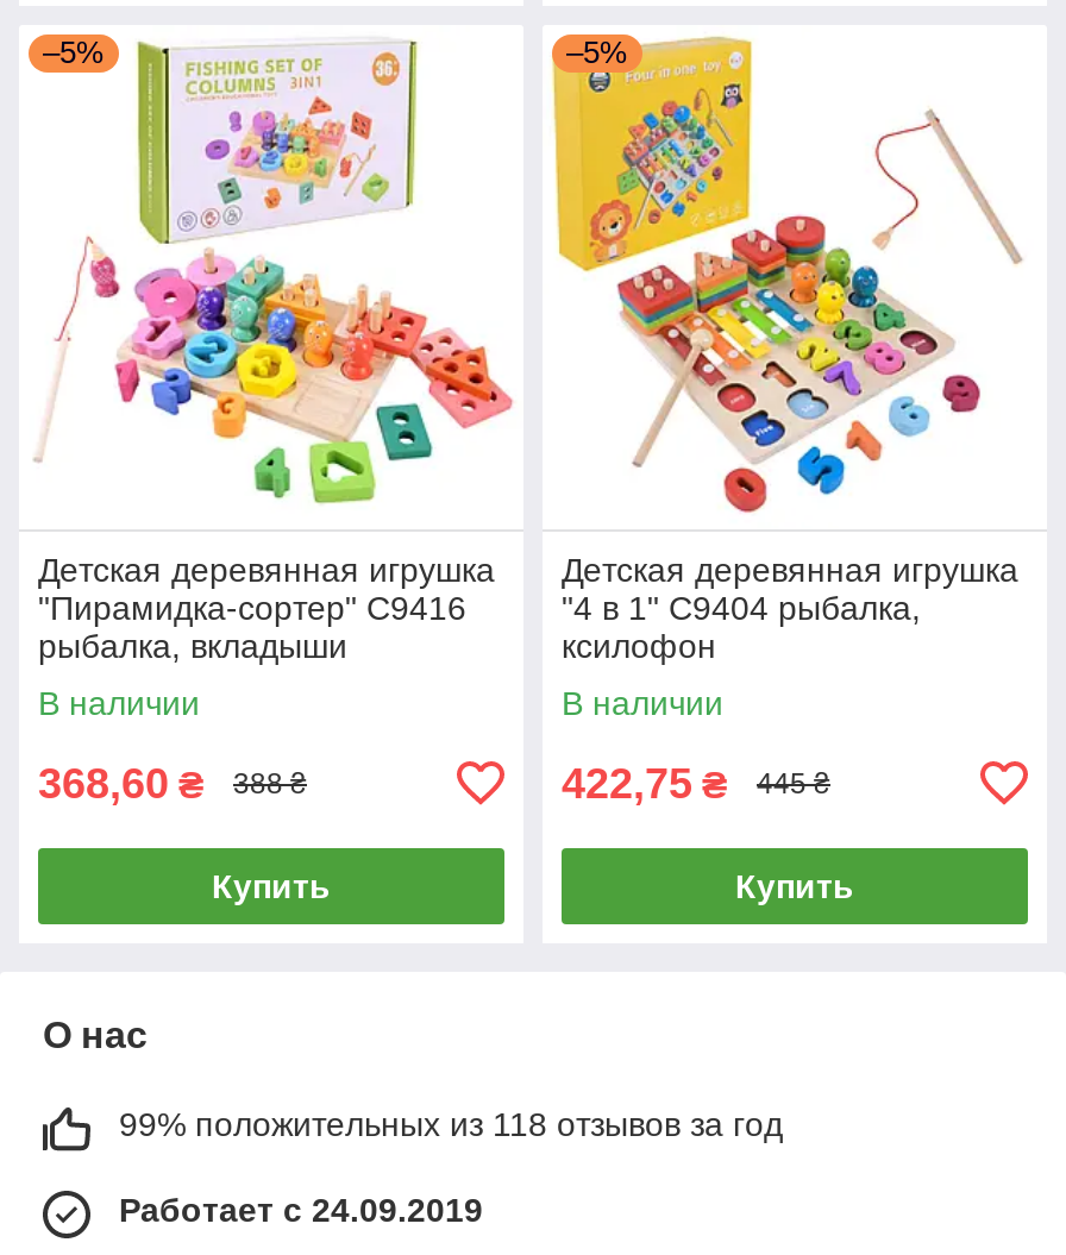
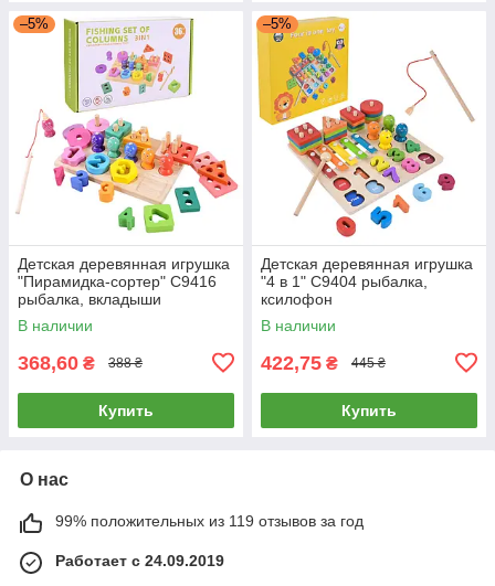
- 99% положительных из 118 отзывов за год
+ 99% положительных из 119 отзывов за год
